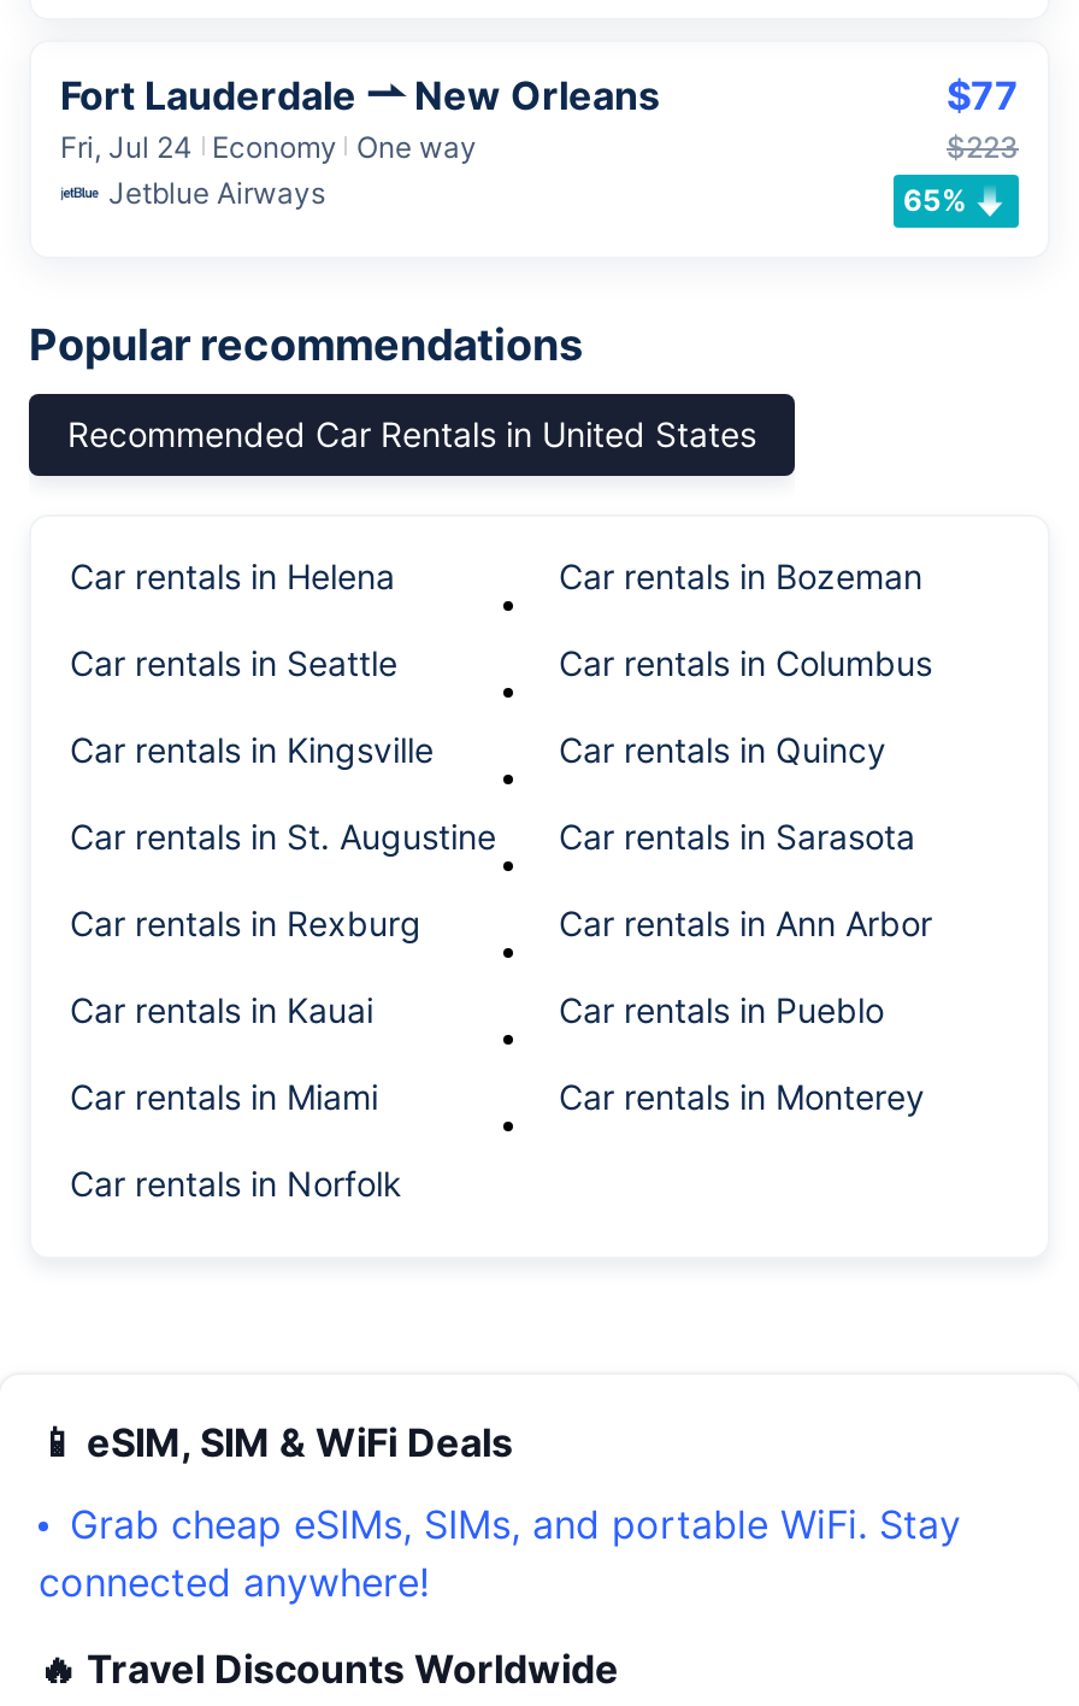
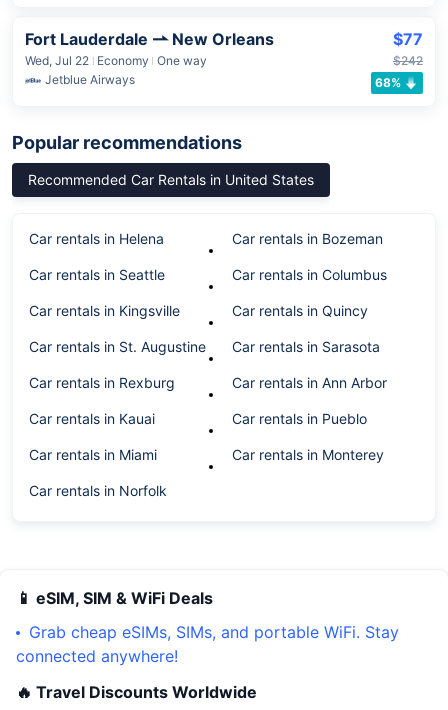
- Fri, Jul 24 Economy One way
+ Wed, Jul 22 Economy One way

- $223
+ $242

- 65%
+ 68%
